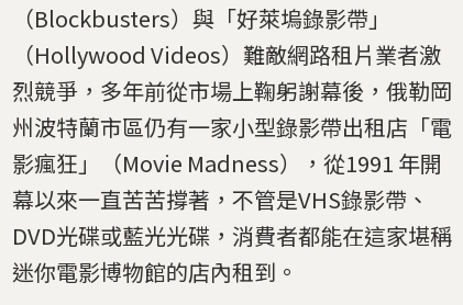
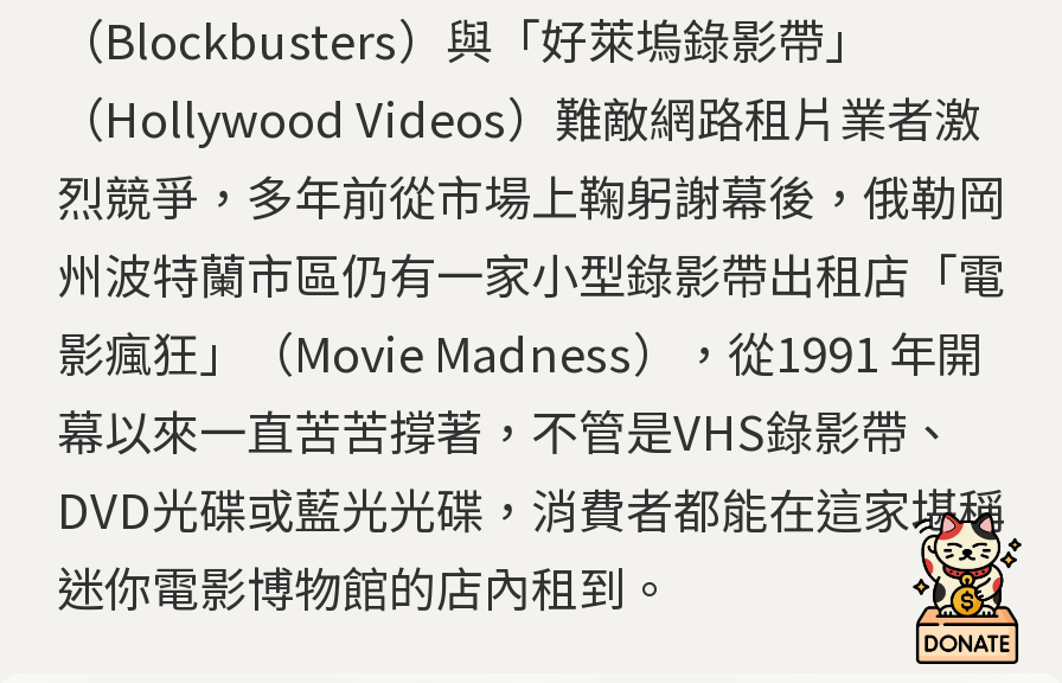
+ [image]
